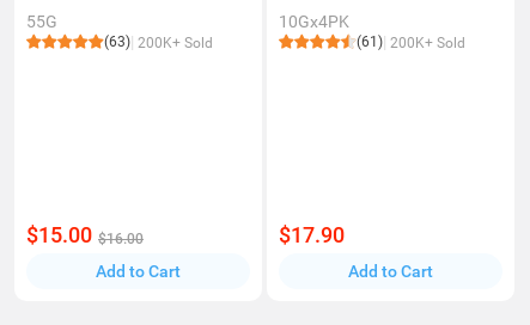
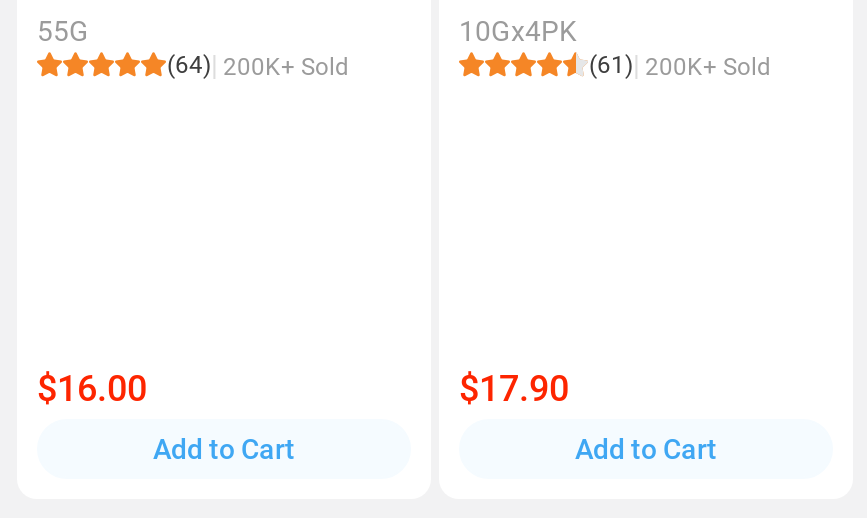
- (63) 200K+ Sold
+ (64) 200K+ Sold

- $15.00 $16.00
+ $16.00
